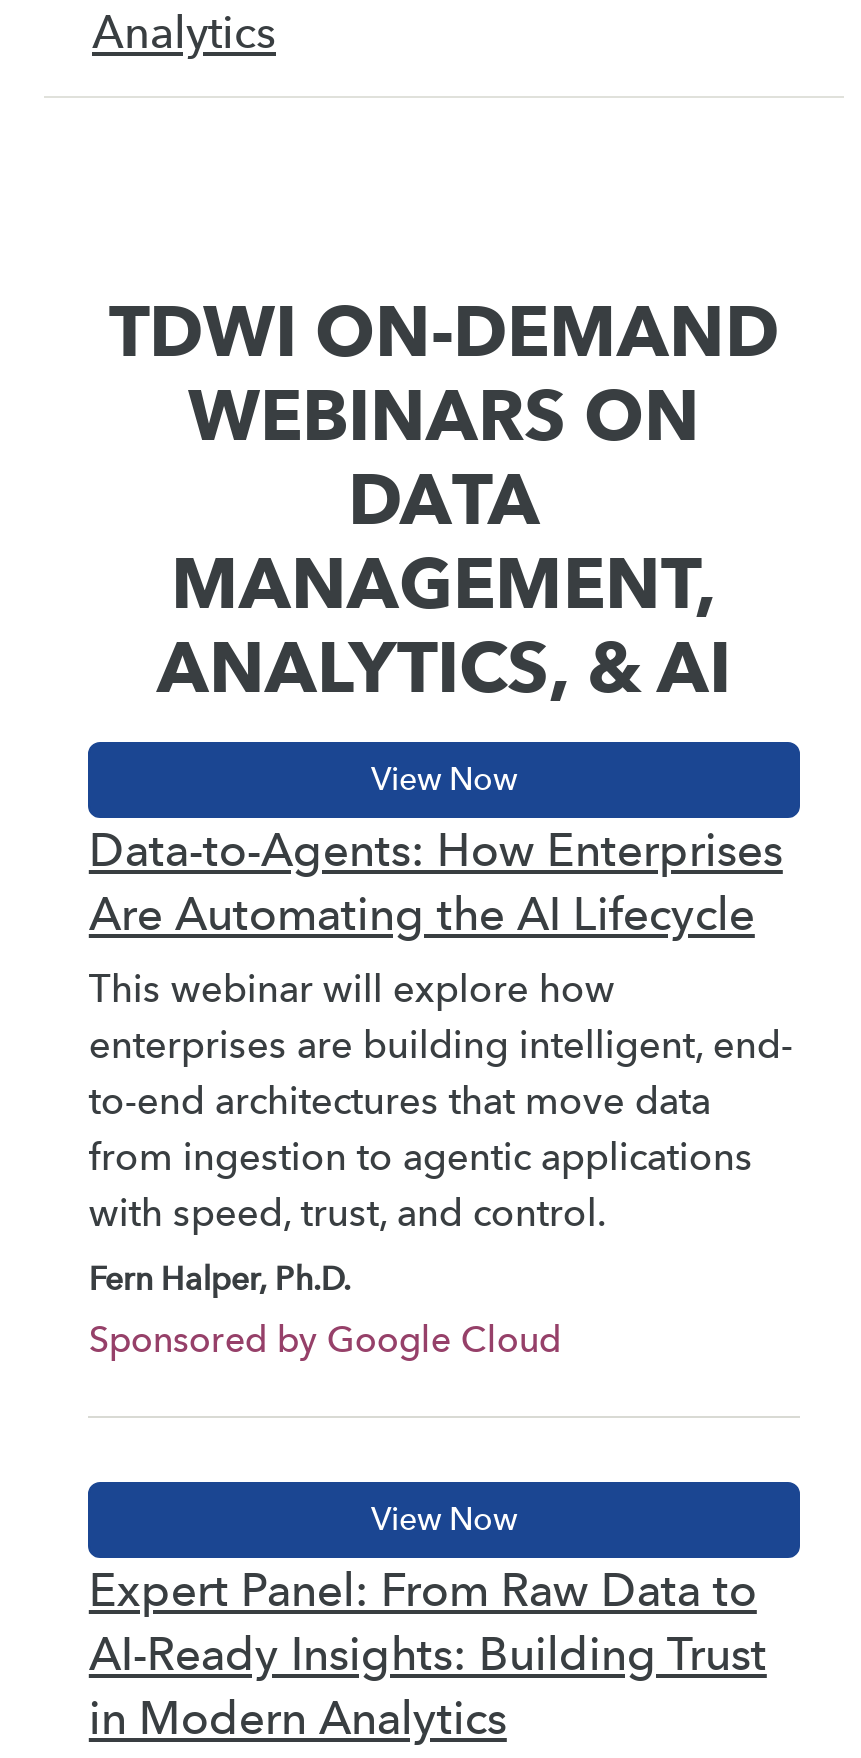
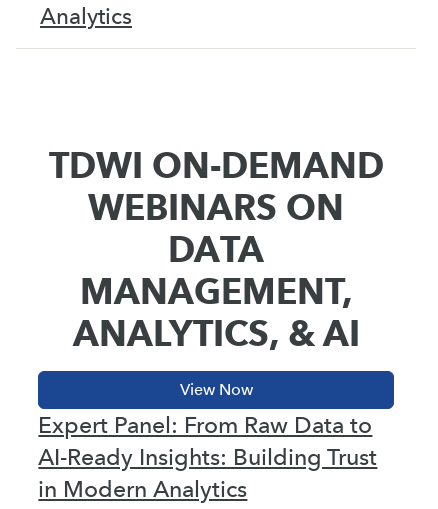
- Data-to-Agents: How Enterprises
- Are Automating the AI Lifecycle
- This webinar will explore how
- enterprises are building intelligent, end-
- to-end architectures that move data
- from ingestion to agentic applications
- with speed, trust, and control.
- Fern Halper, Ph.D.
- Sponsored by Google Cloud
